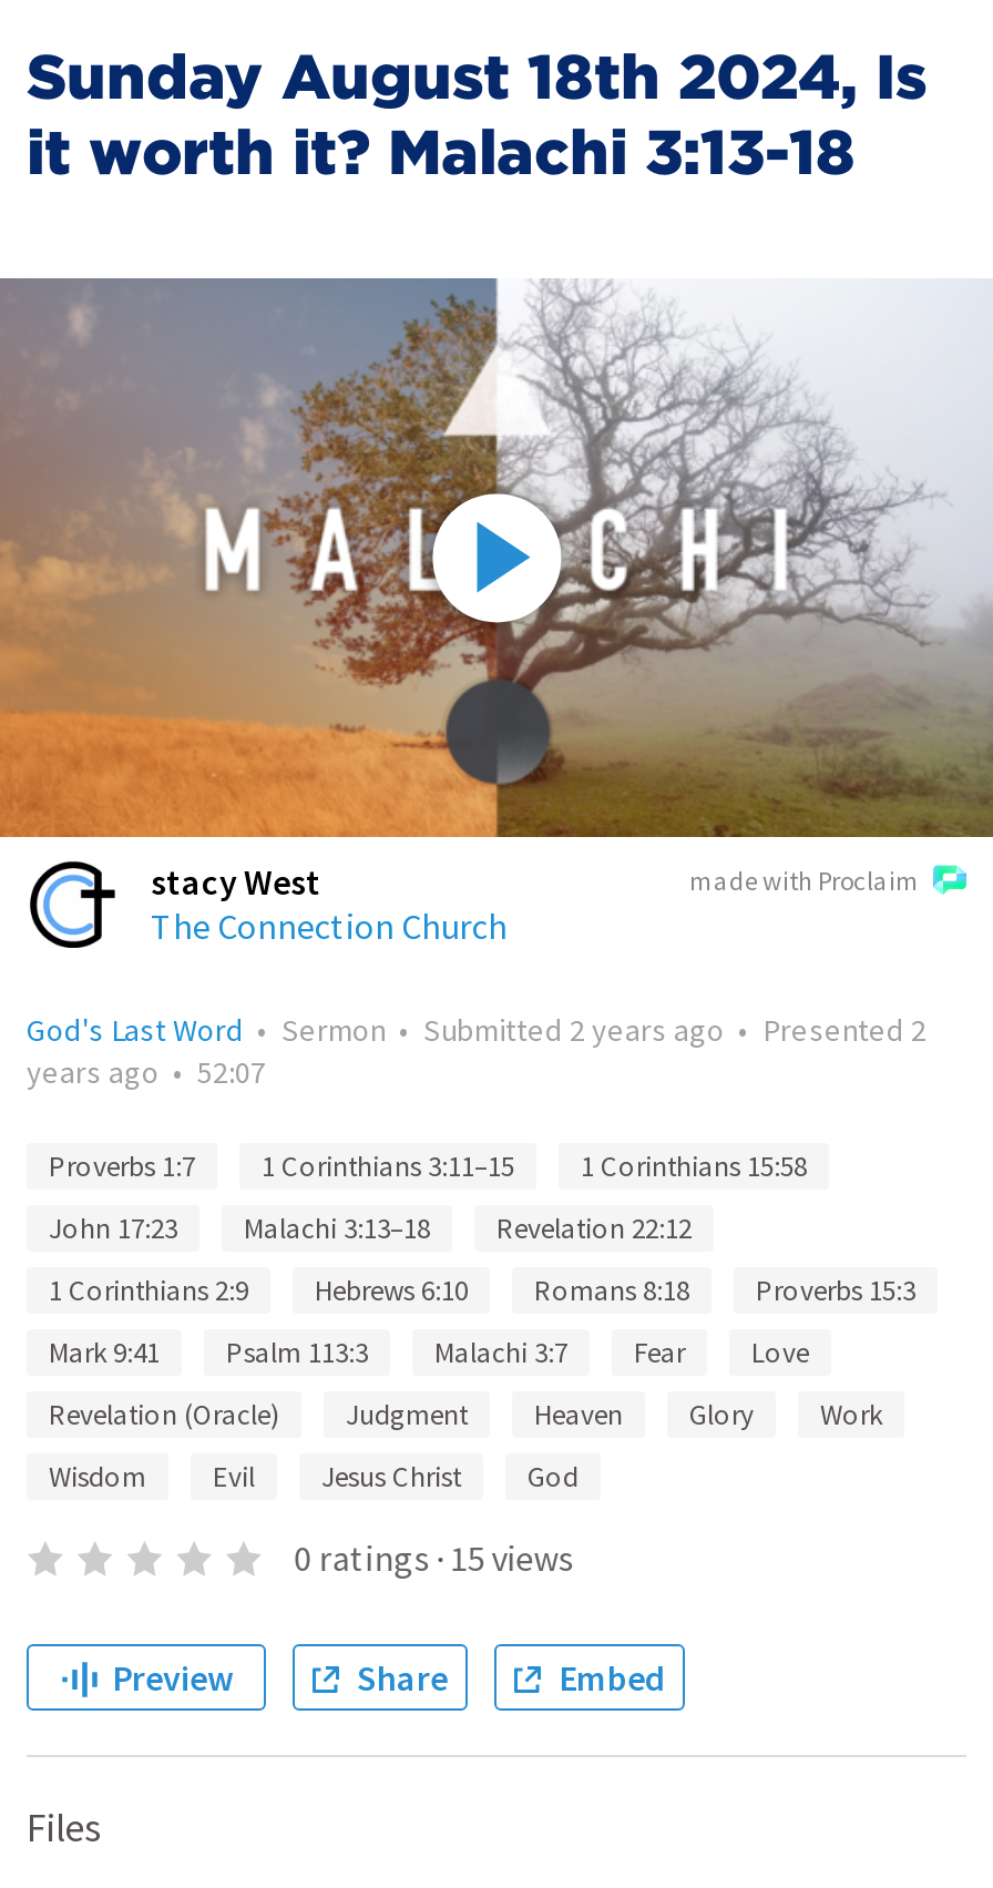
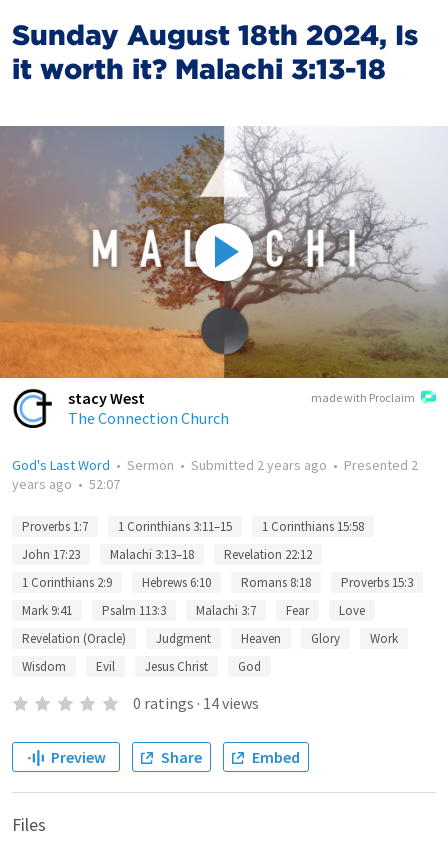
- 0 ratings · 15 views
+ 0 ratings · 14 views
